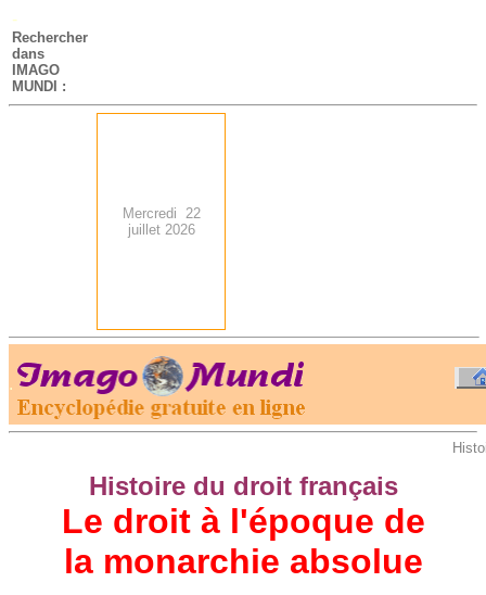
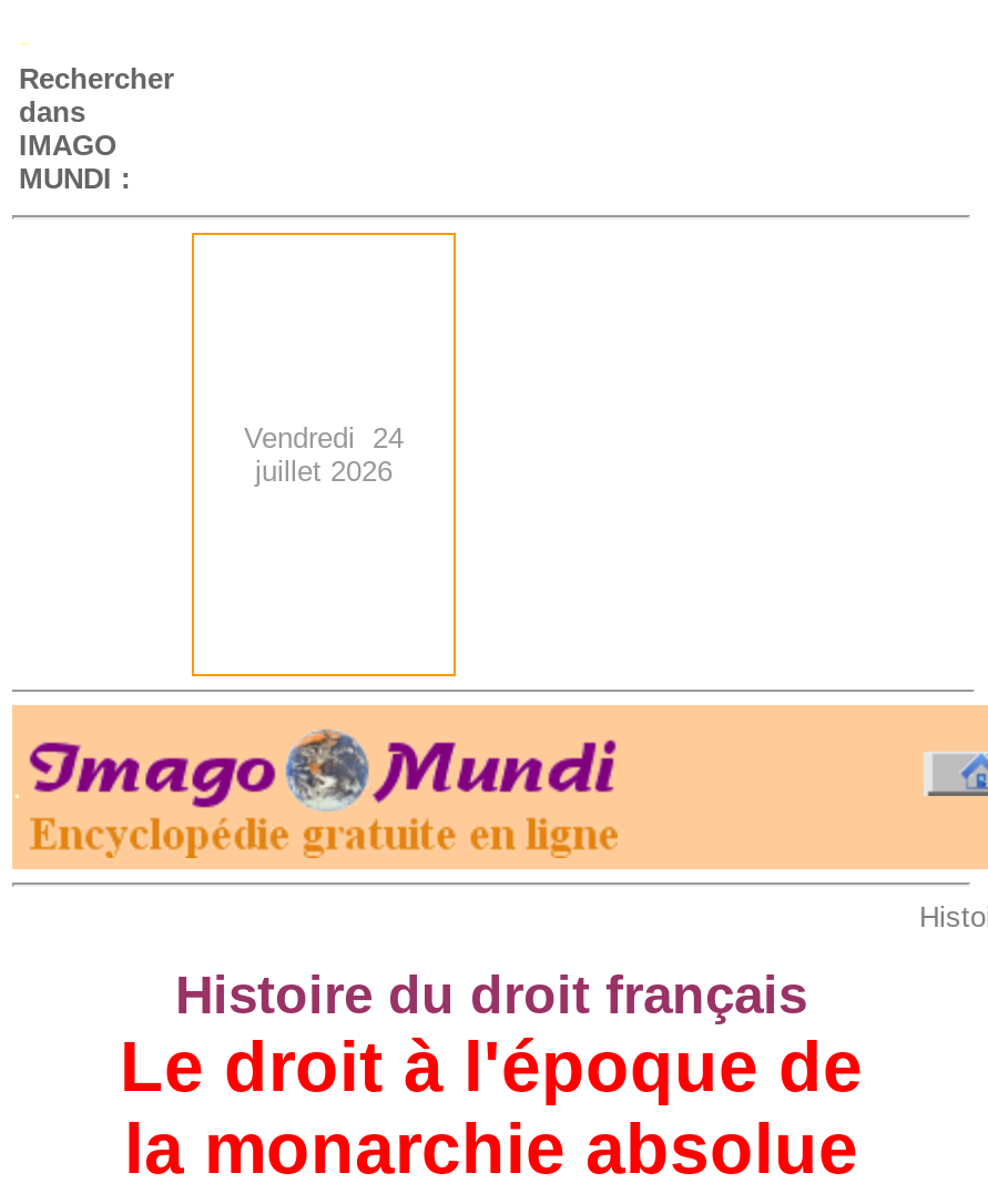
- Mercredi 22
+ Vendredi 24
